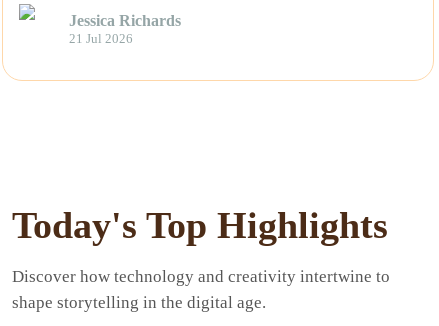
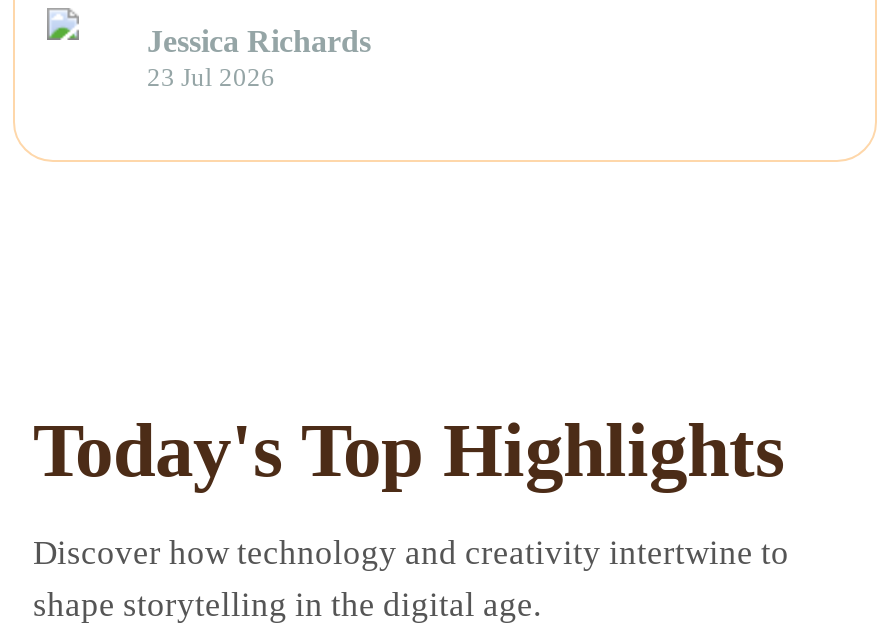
- 21 Jul 2026
+ 23 Jul 2026
